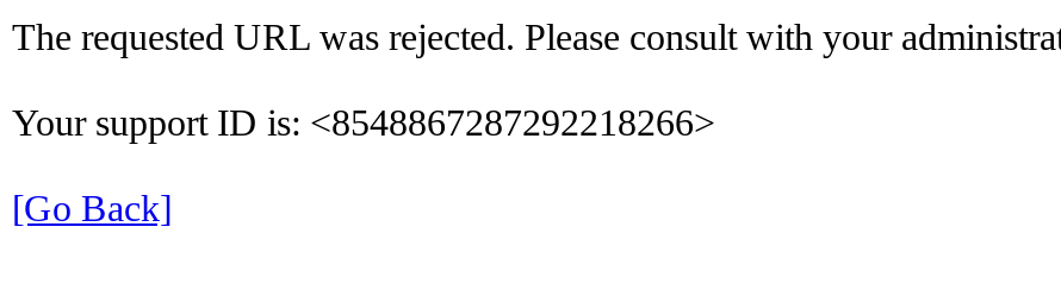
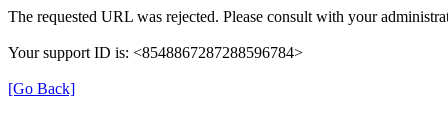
- Your support ID is: <8548867287292218266>
+ Your support ID is: <8548867287288596784>
